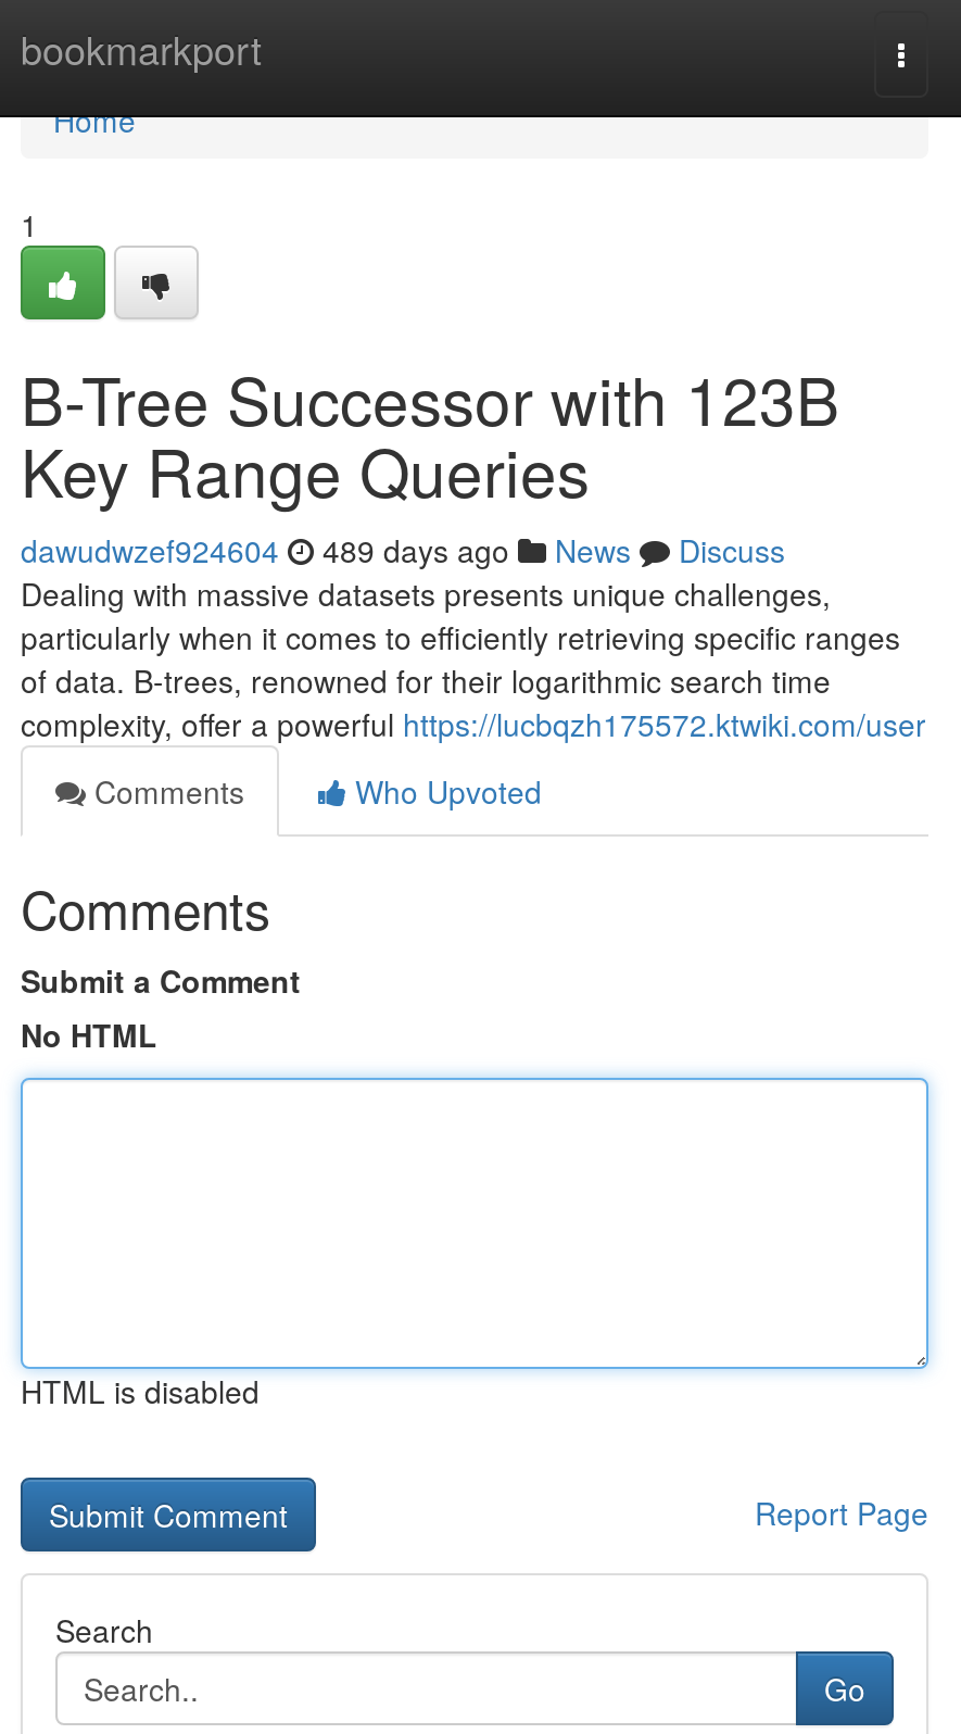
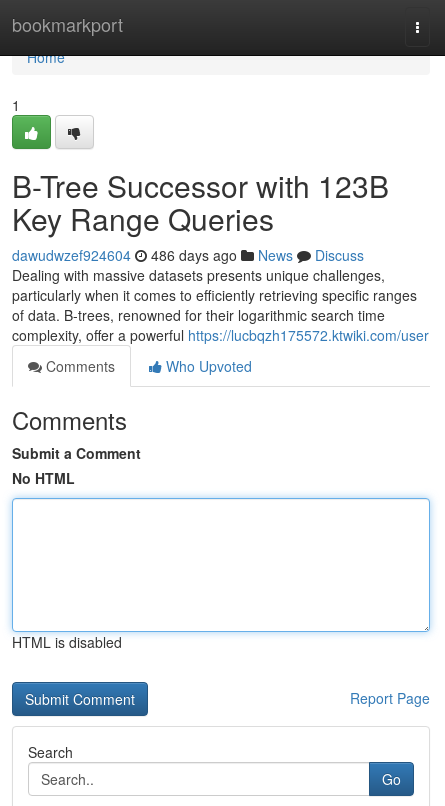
- dawudwzef924604 489 days ago News Discuss
+ dawudwzef924604 486 days ago News Discuss
